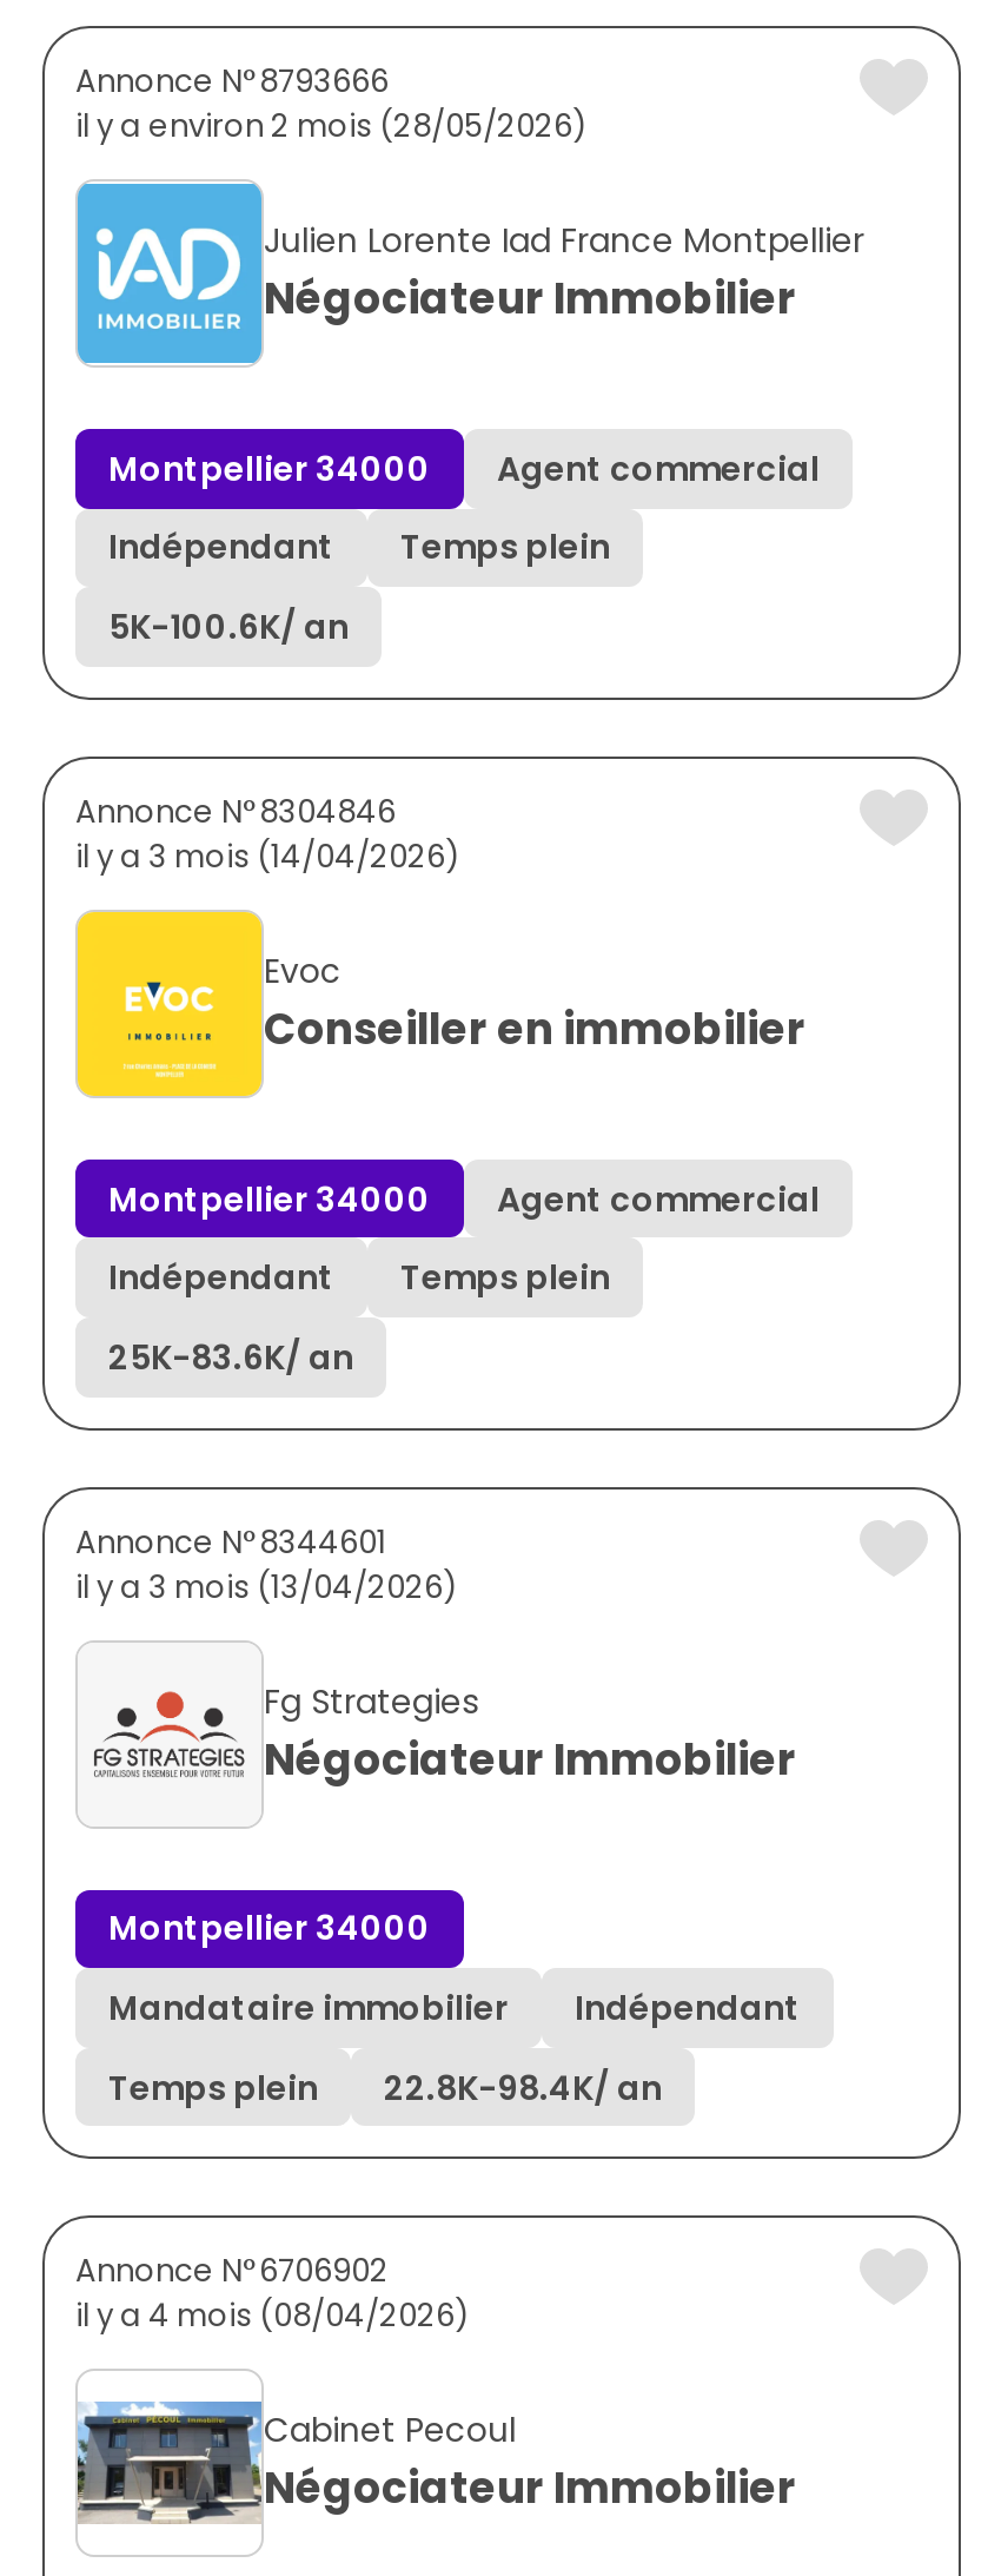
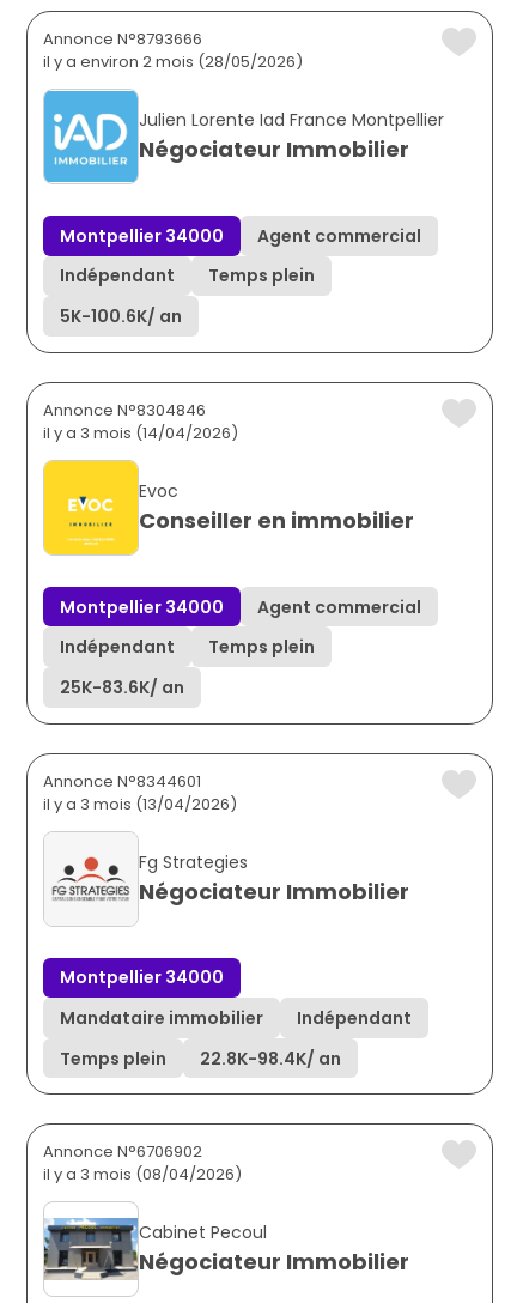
- il y a 4 mois (08/04/2026)
+ il y a 3 mois (08/04/2026)
